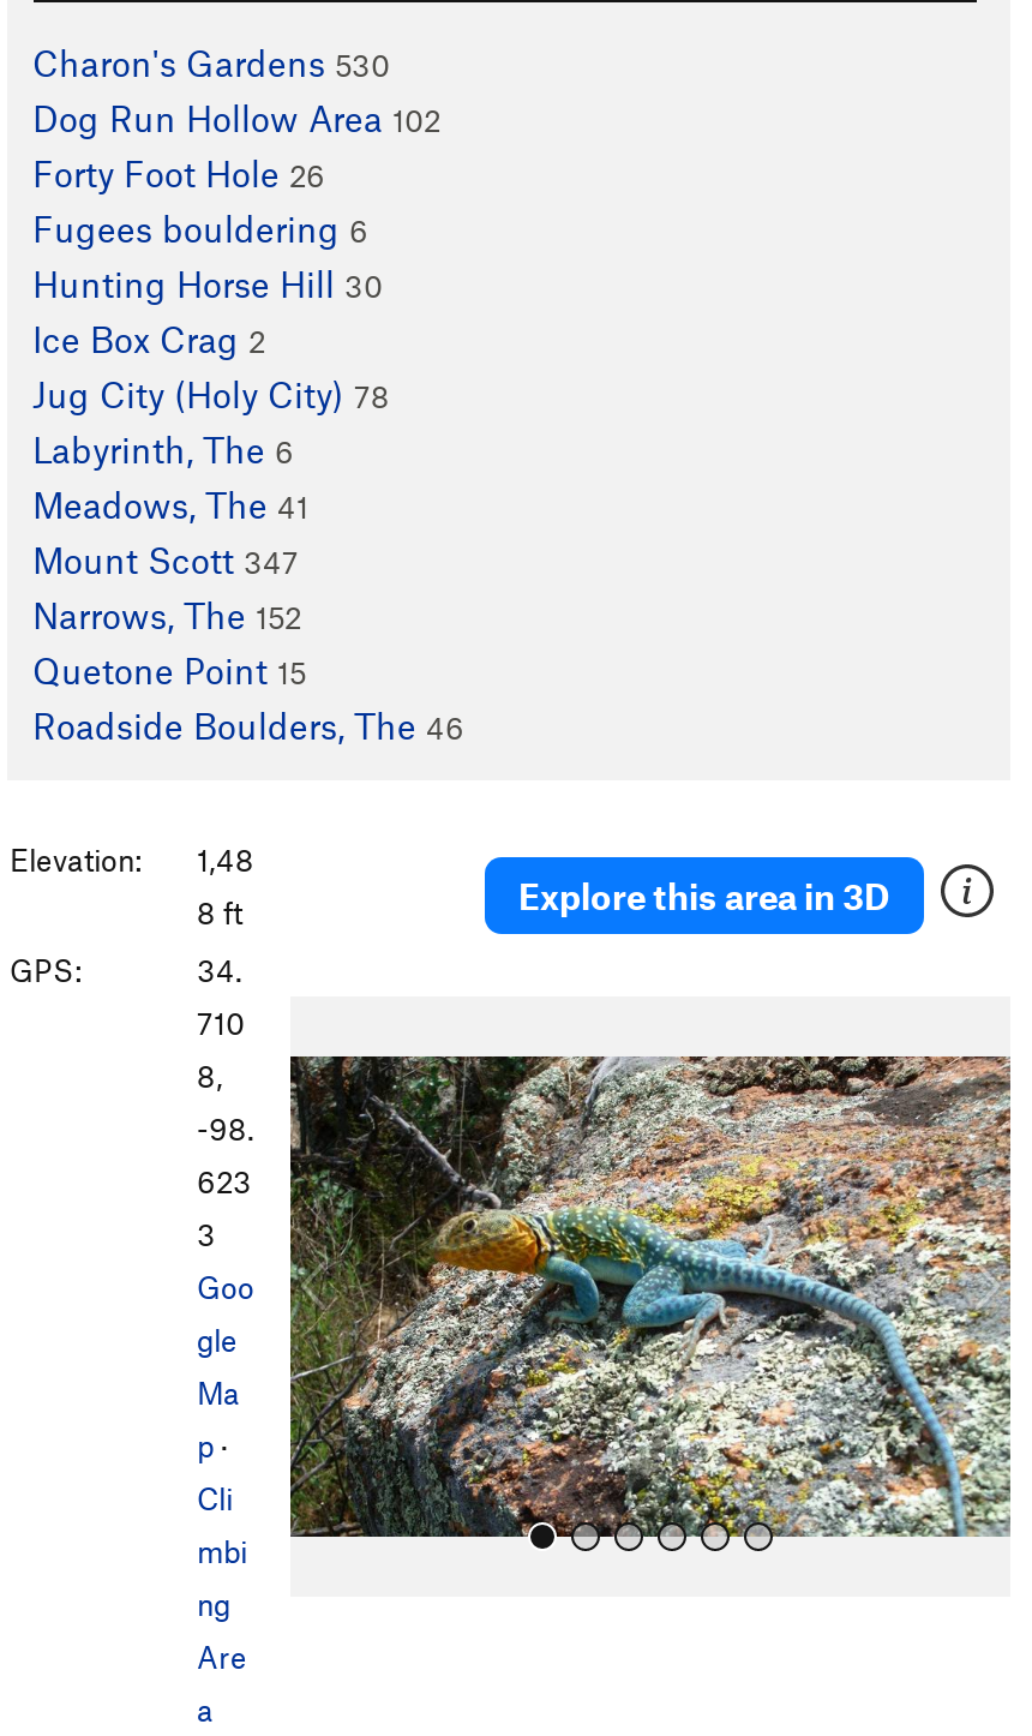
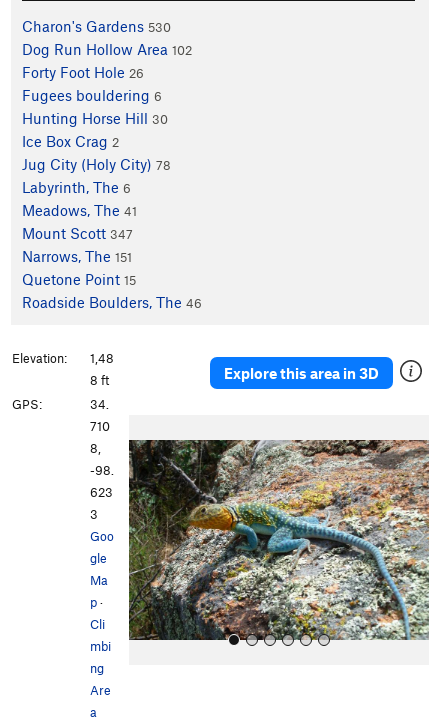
- Narrows, The 152
+ Narrows, The 151
